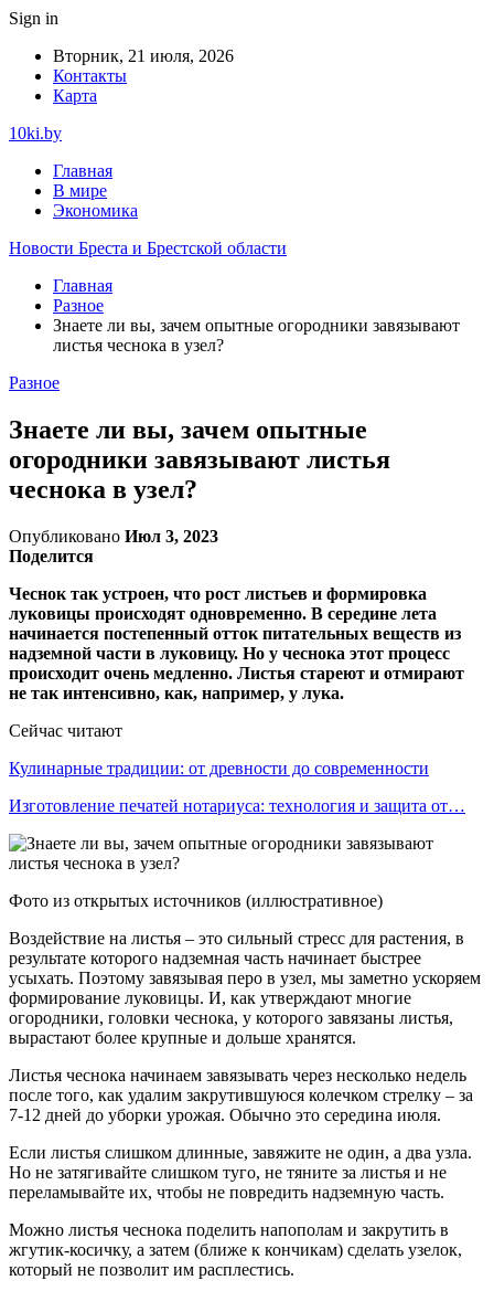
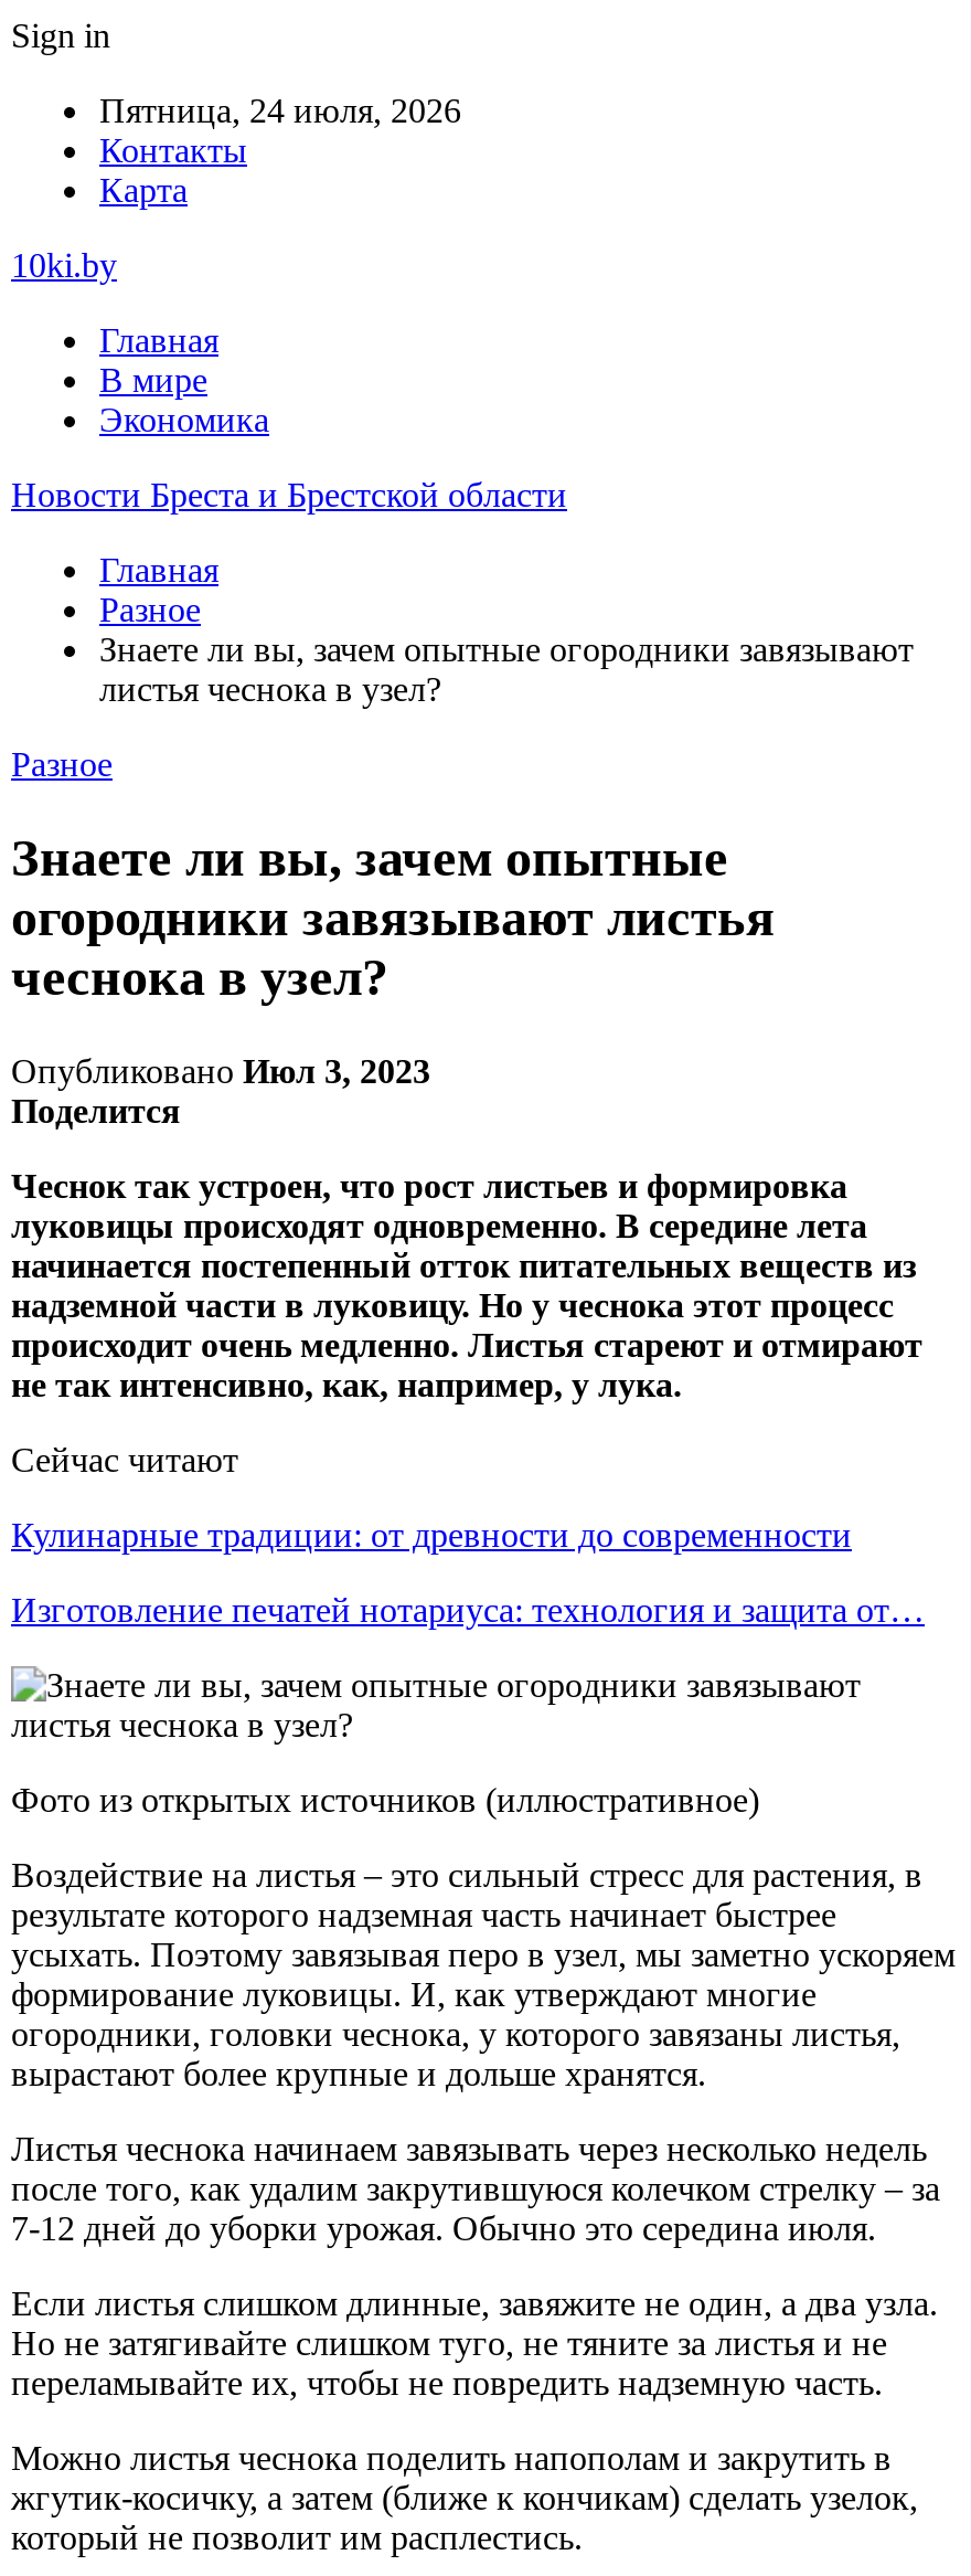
- Вторник, 21 июля, 2026
+ Пятница, 24 июля, 2026
